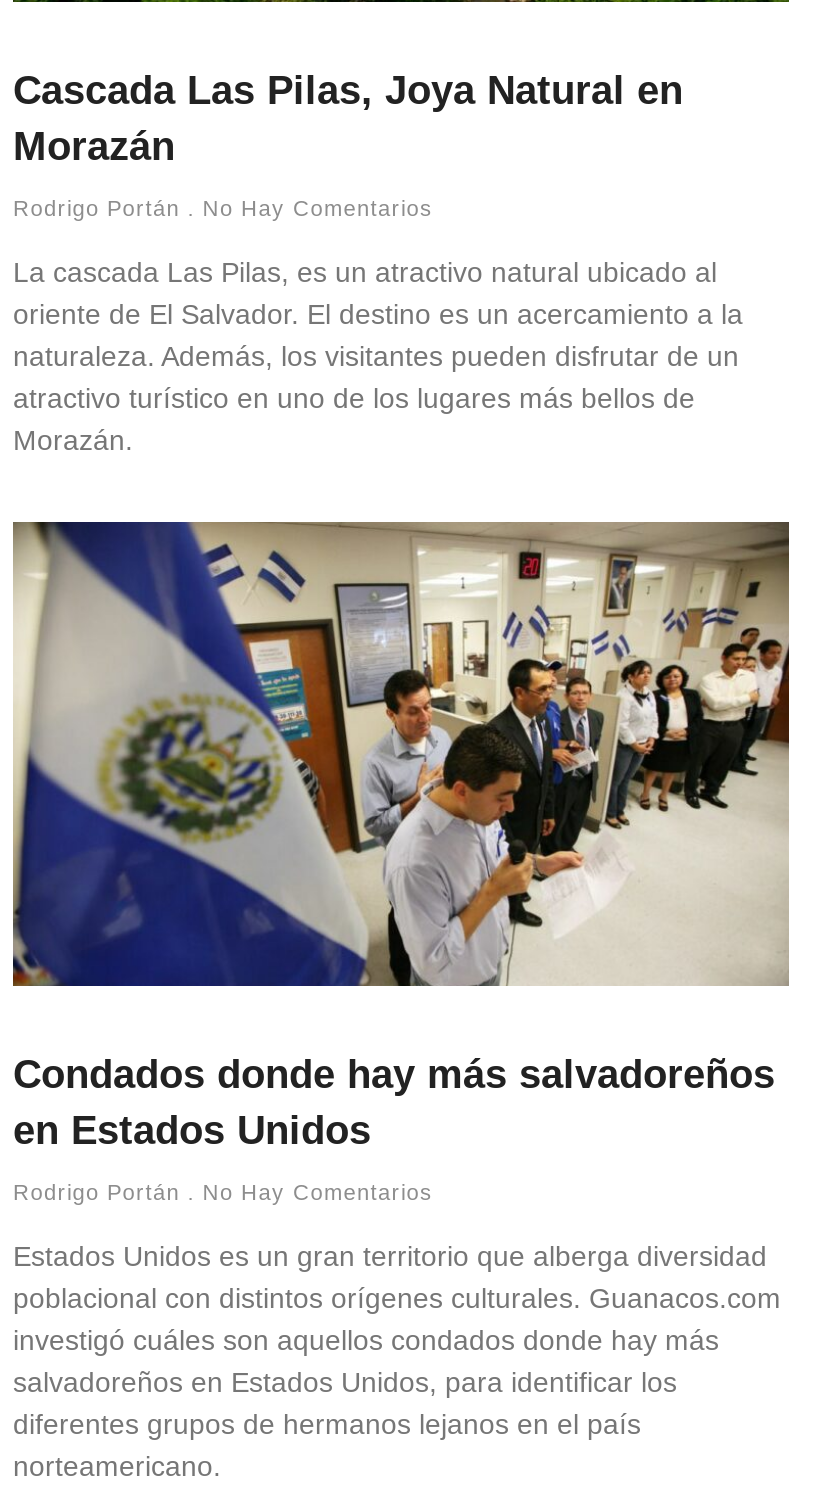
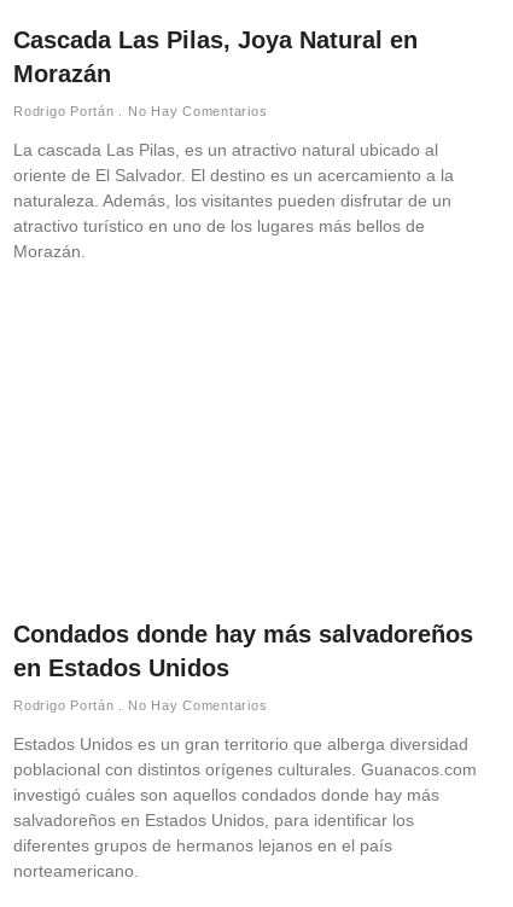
- [image]
